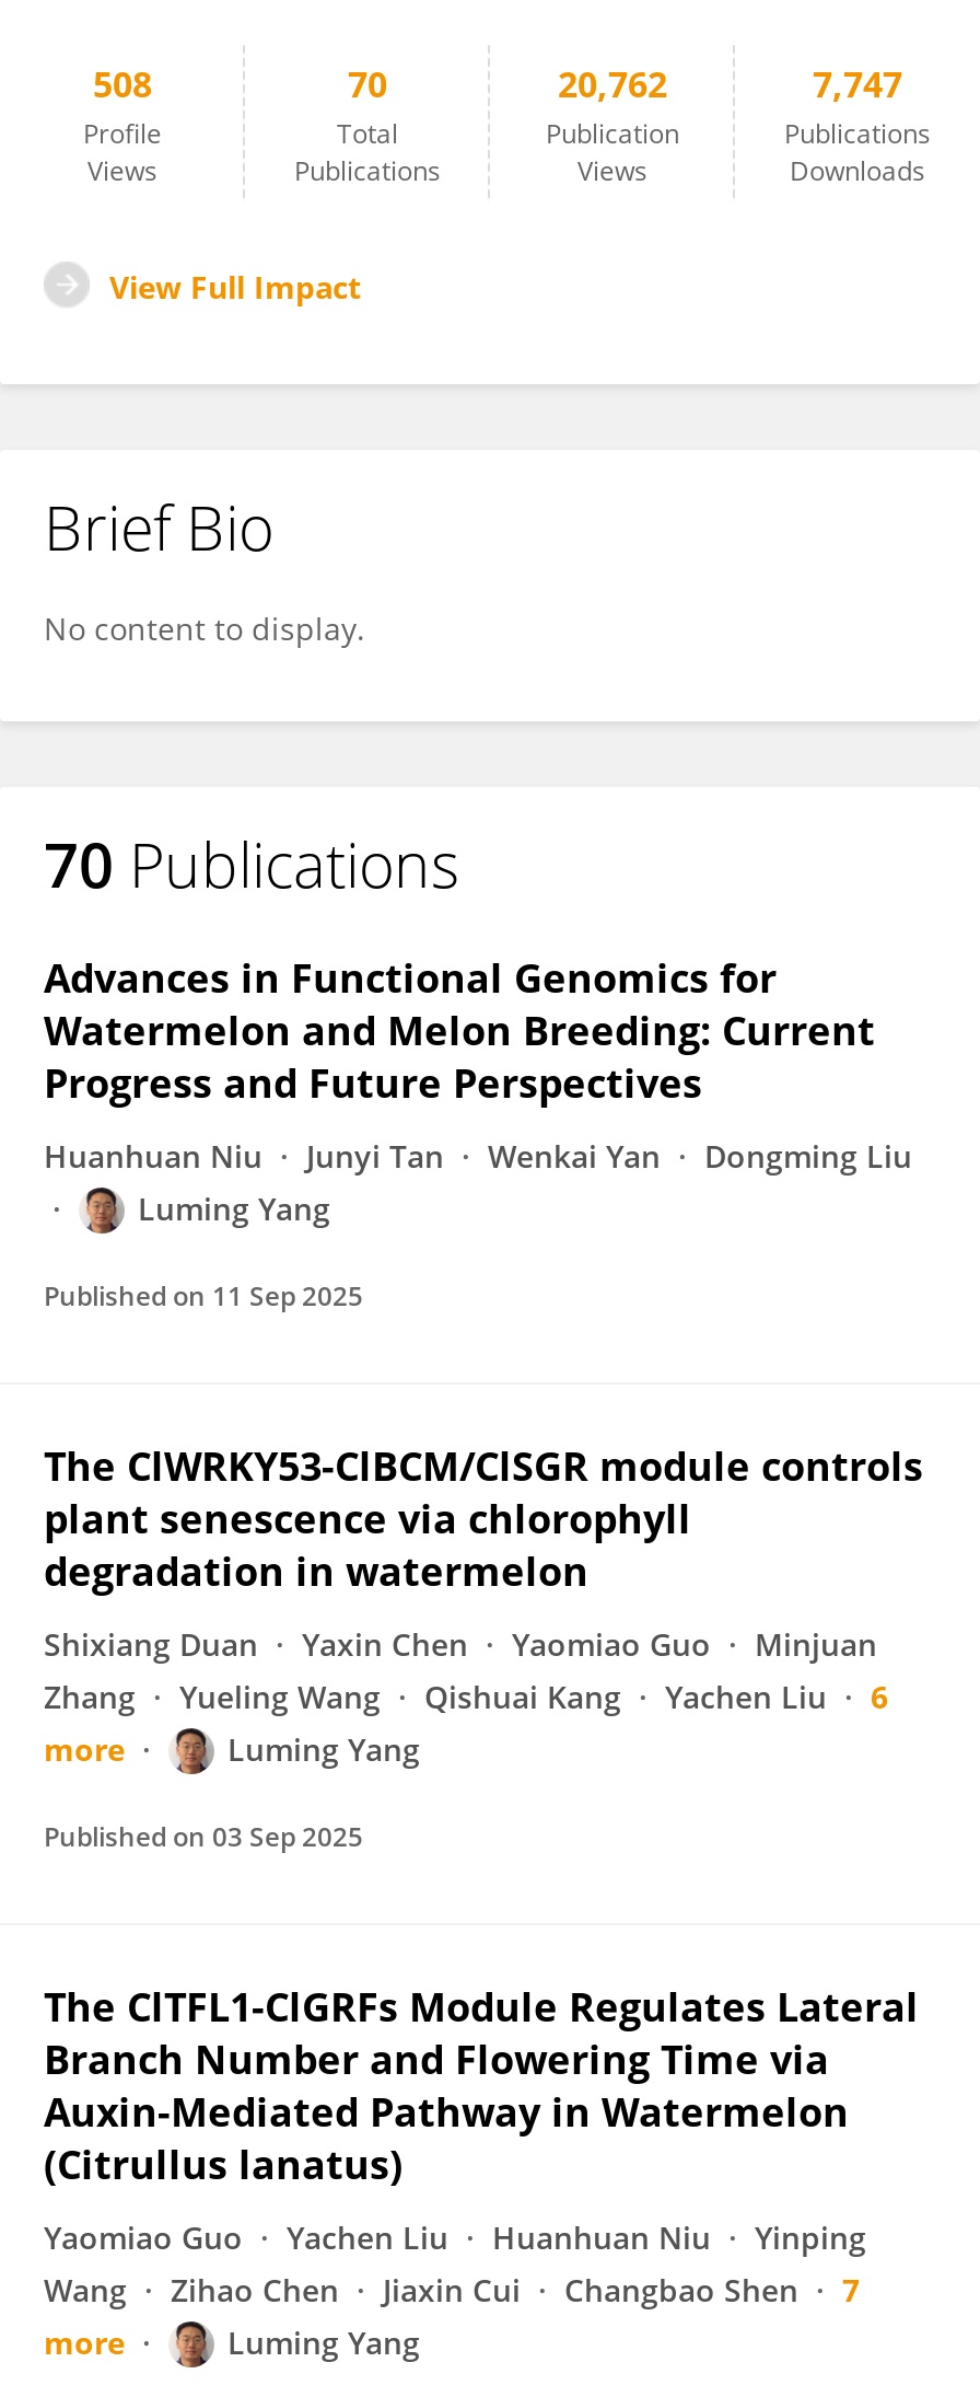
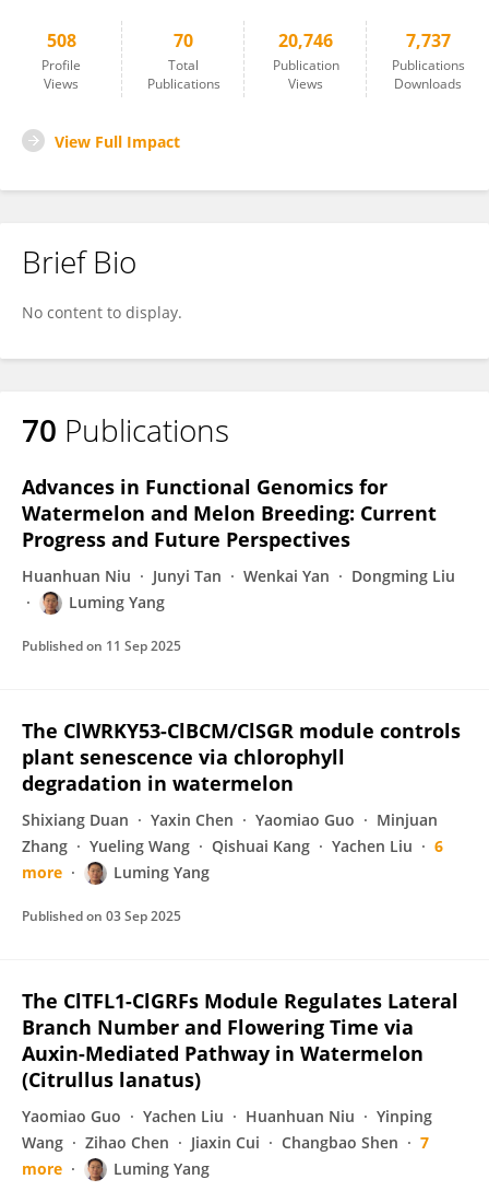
- 20,762
+ 20,746

- 7,747
+ 7,737
